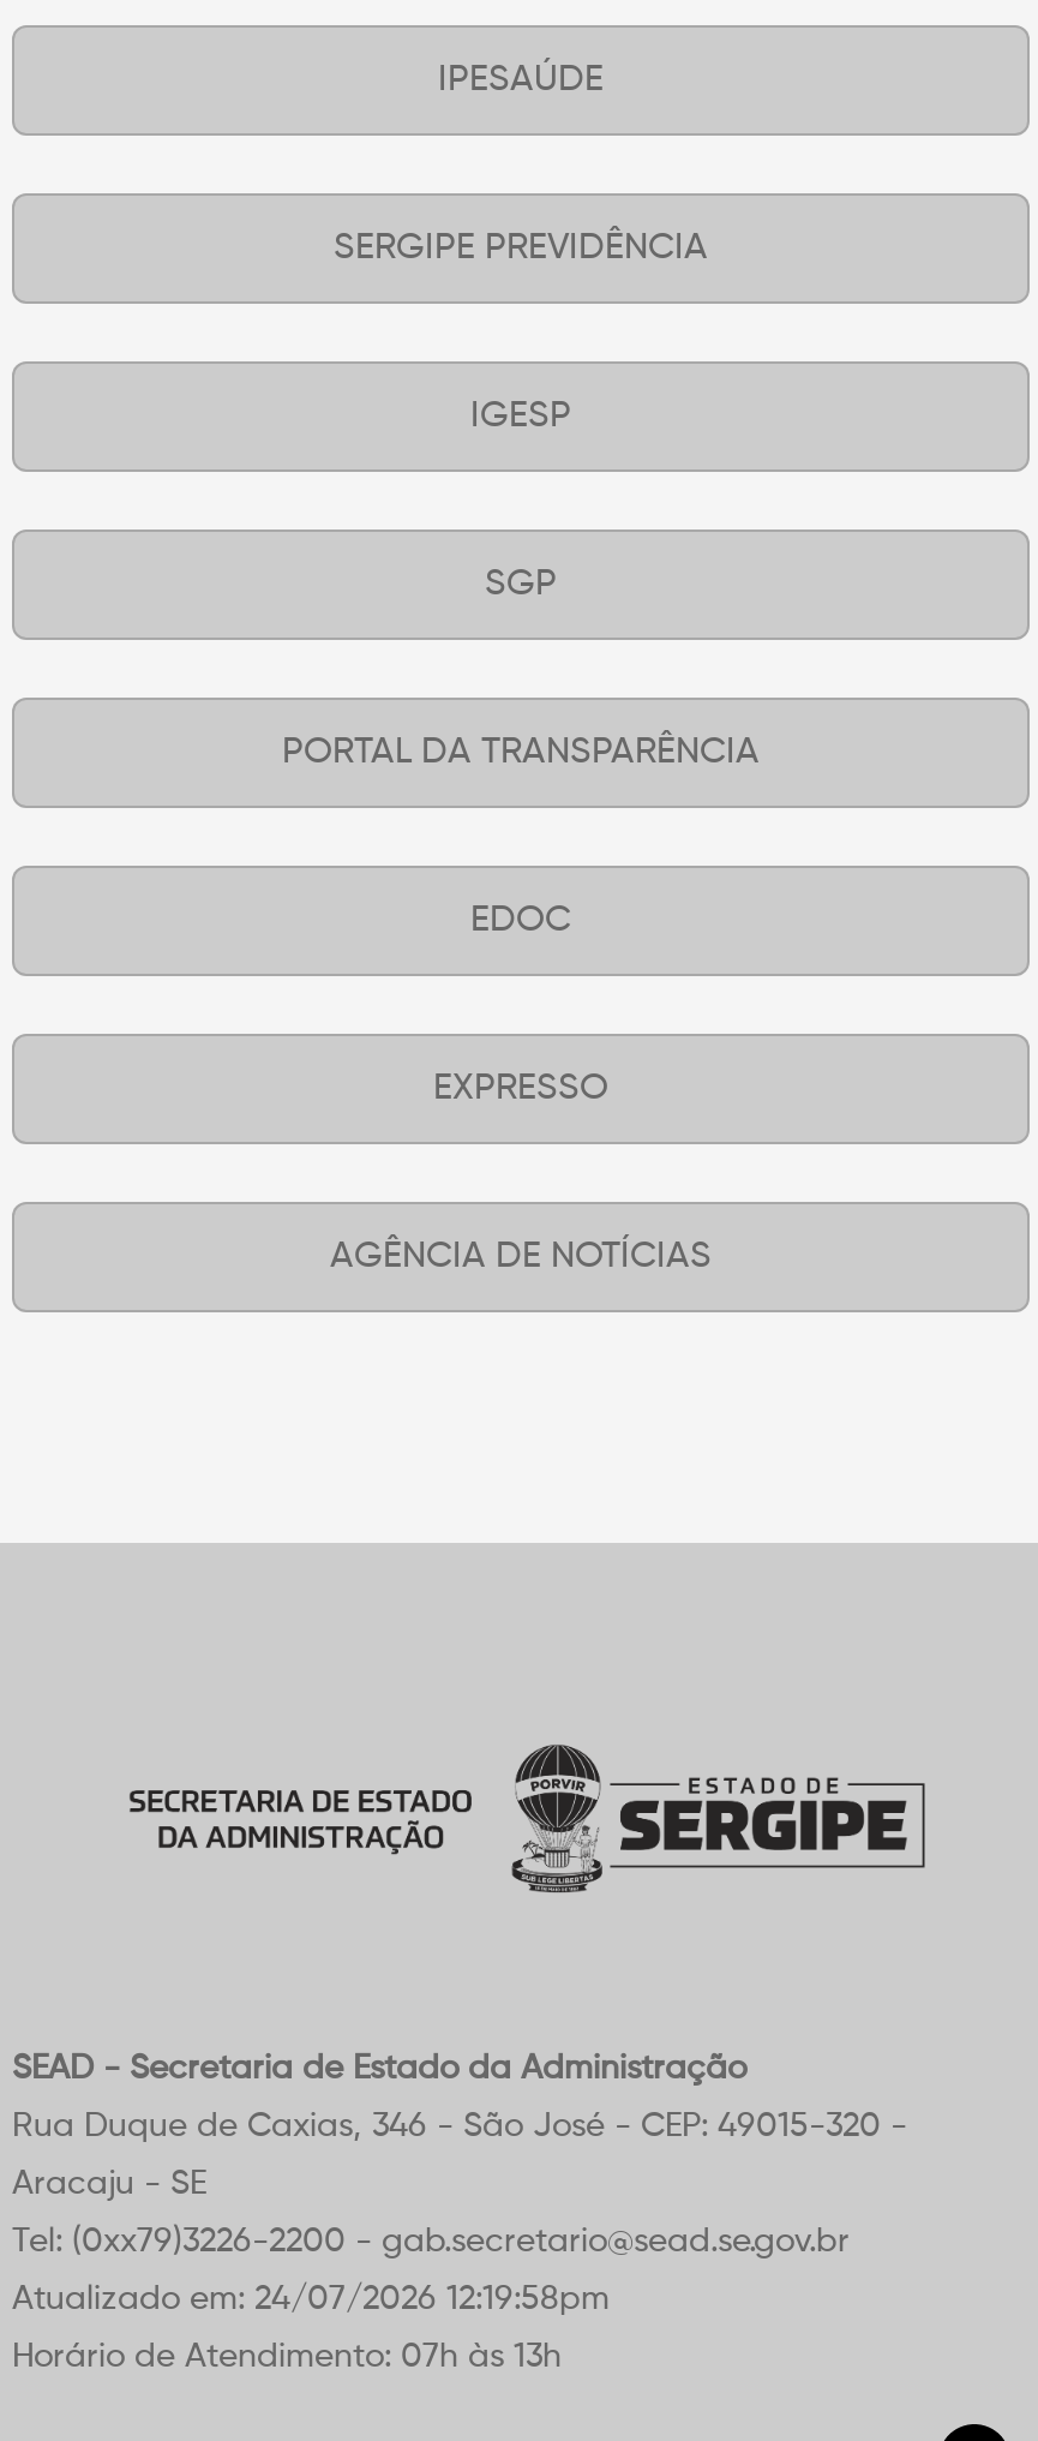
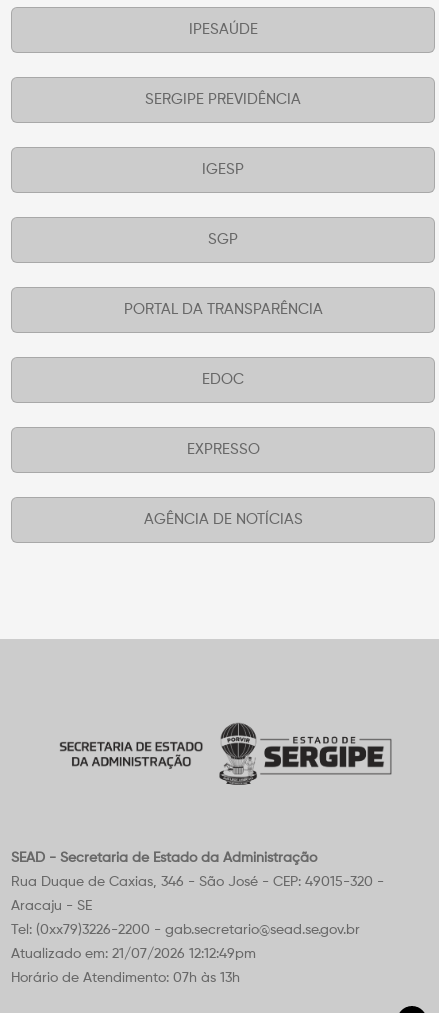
- Atualizado em: 24/07/2026 12:19:58pm
+ Atualizado em: 21/07/2026 12:12:49pm
